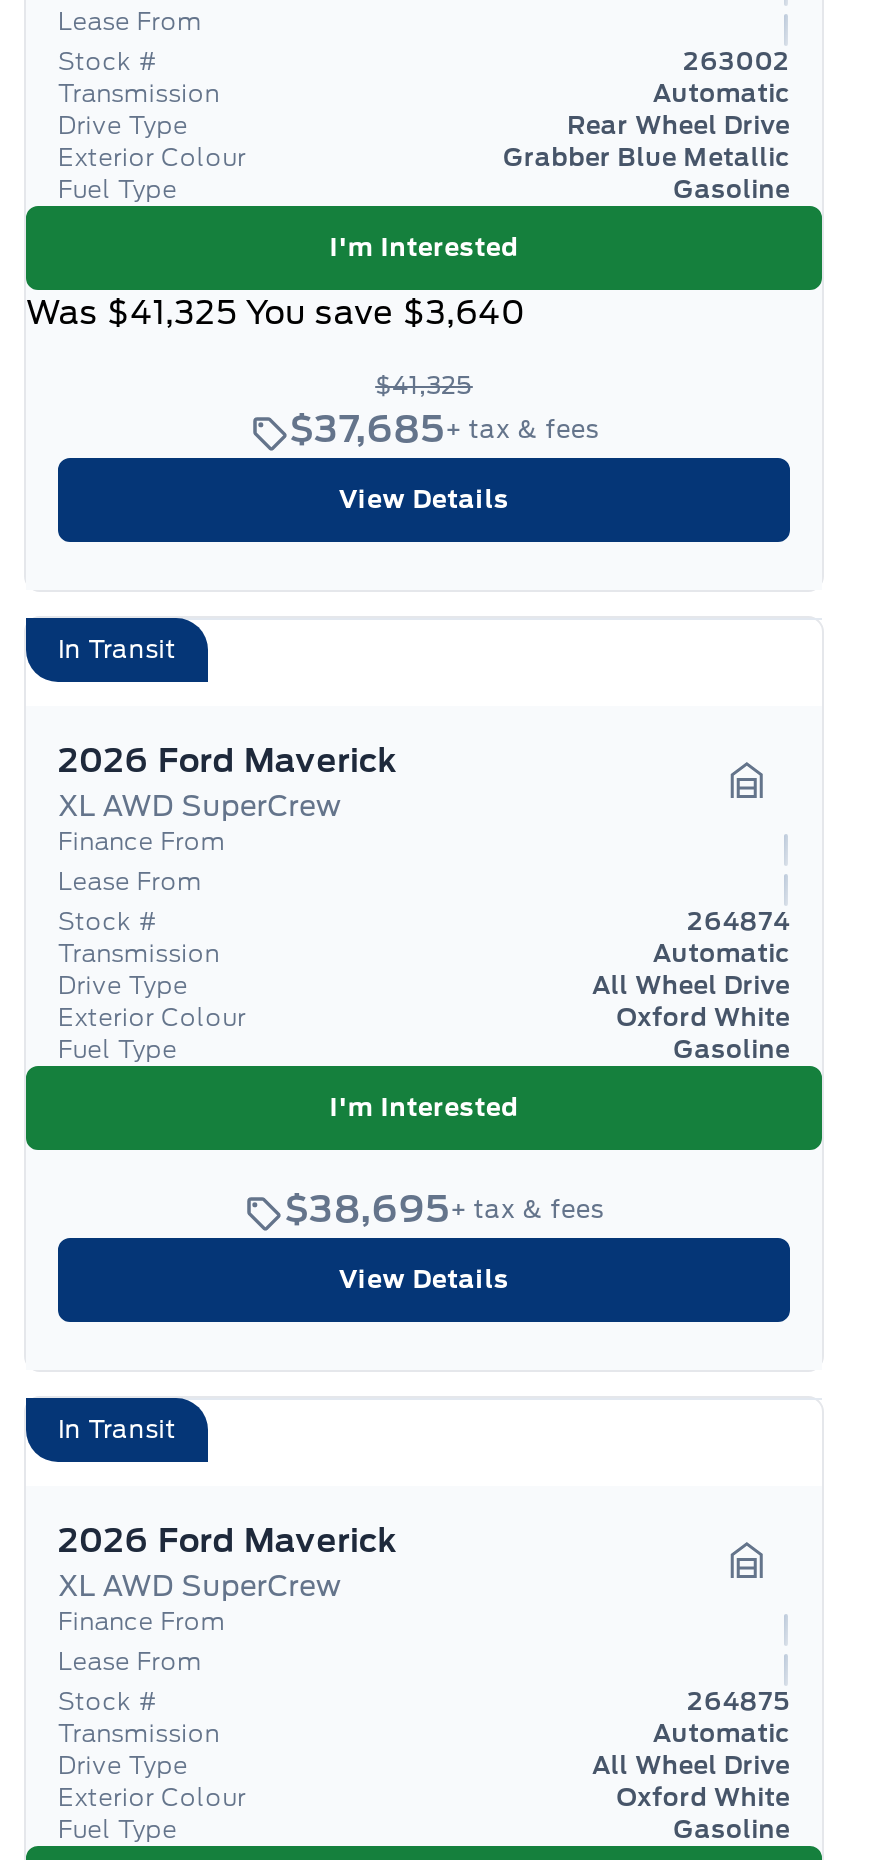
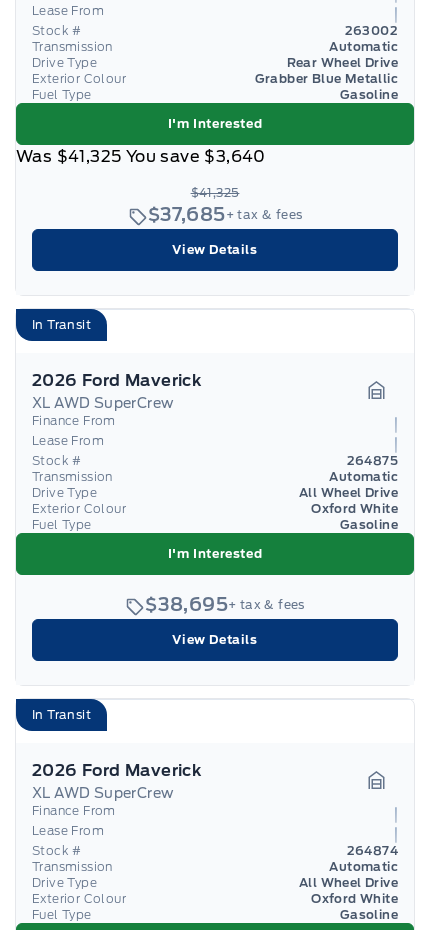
- 264874
+ 264875

- 264875
+ 264874
